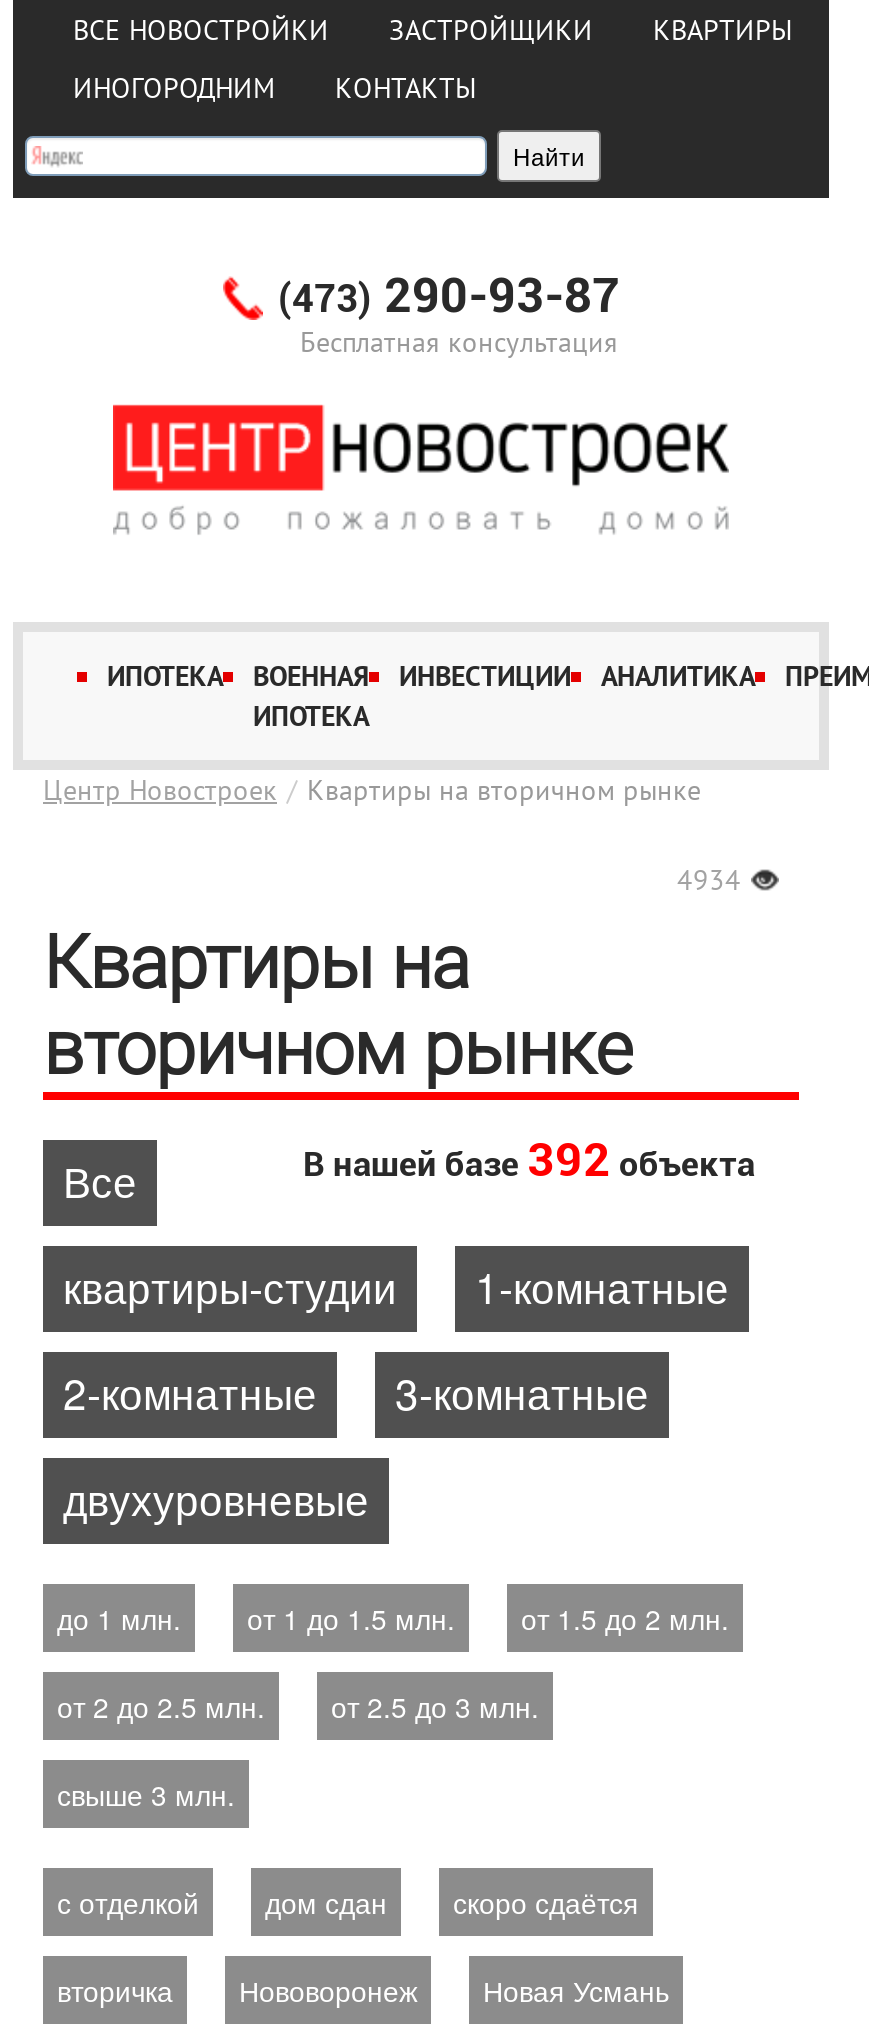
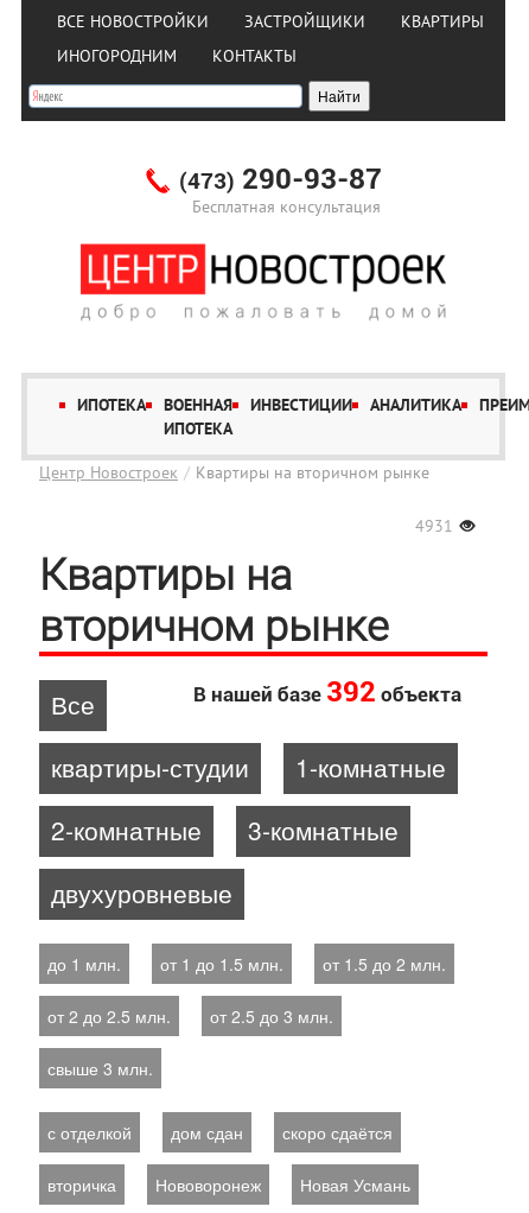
- 4934
+ 4931
